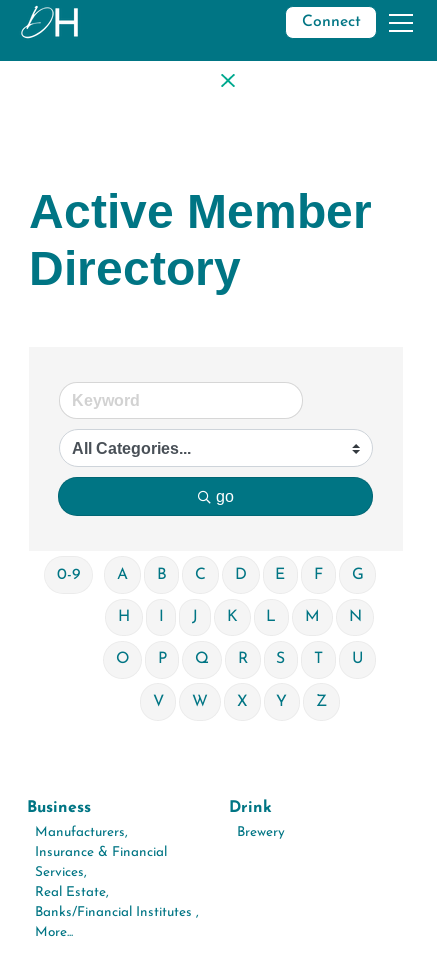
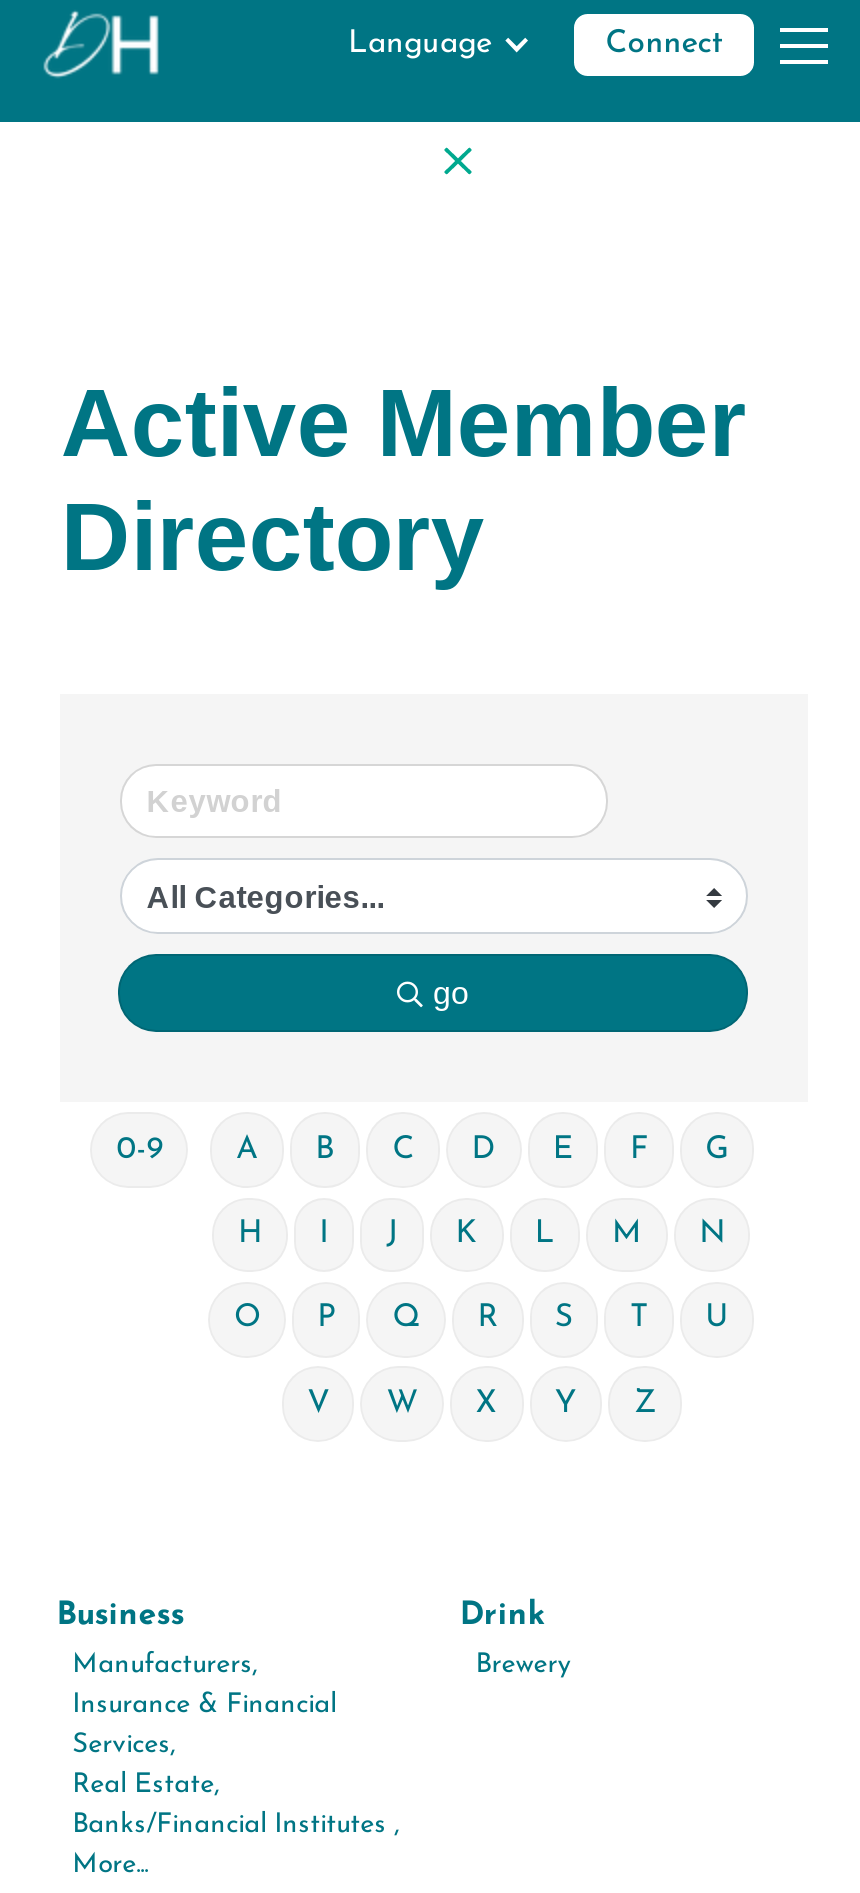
+ Language
